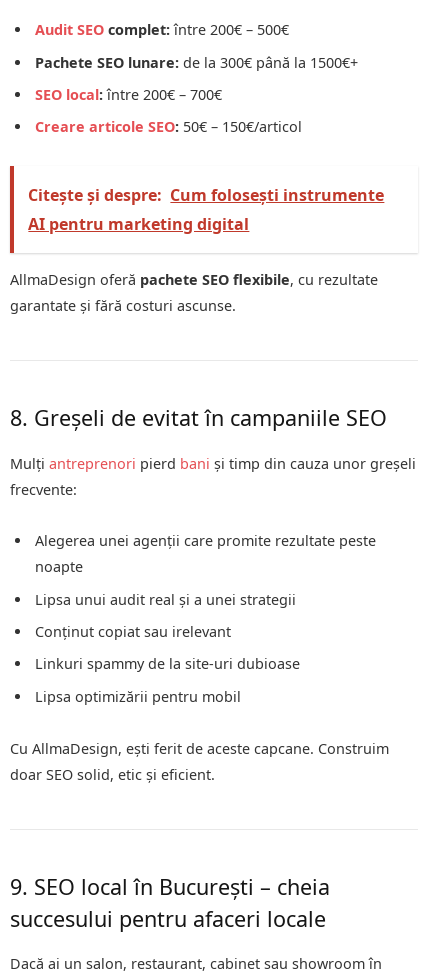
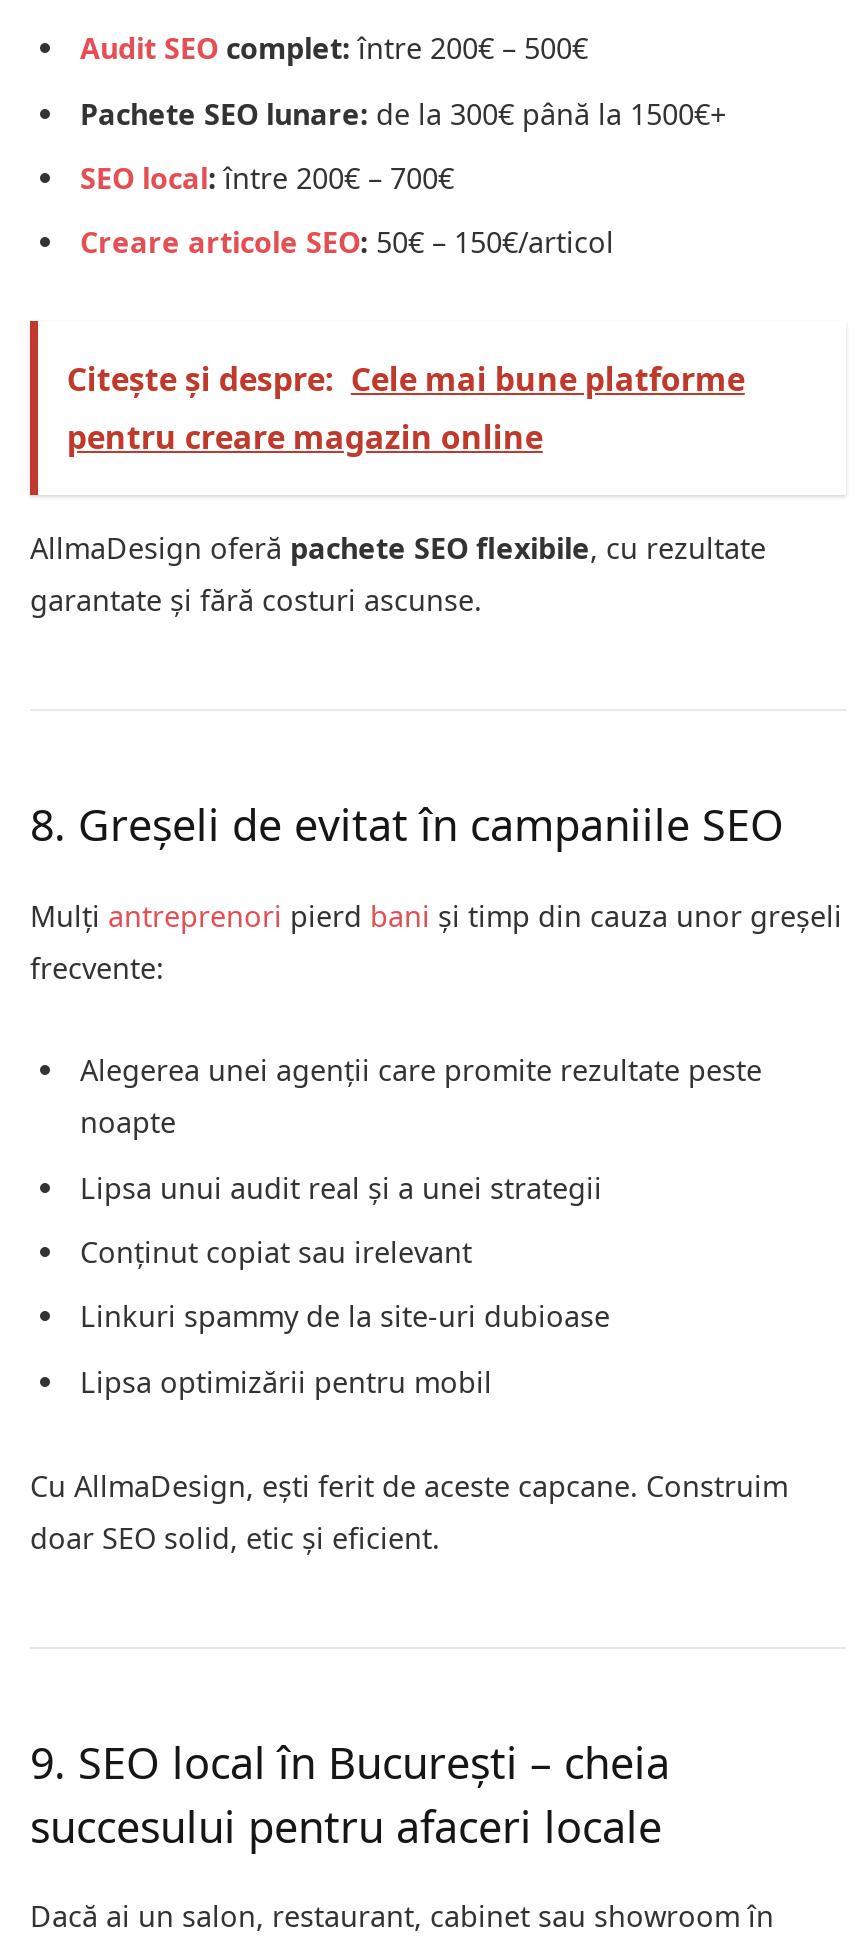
- Citește și despre: Cum folosești instrumente
- AI pentru marketing digital
+ Citește și despre: Cele mai bune platforme
+ pentru creare magazin online
